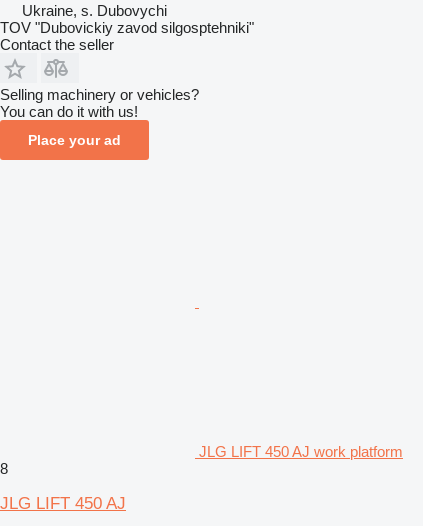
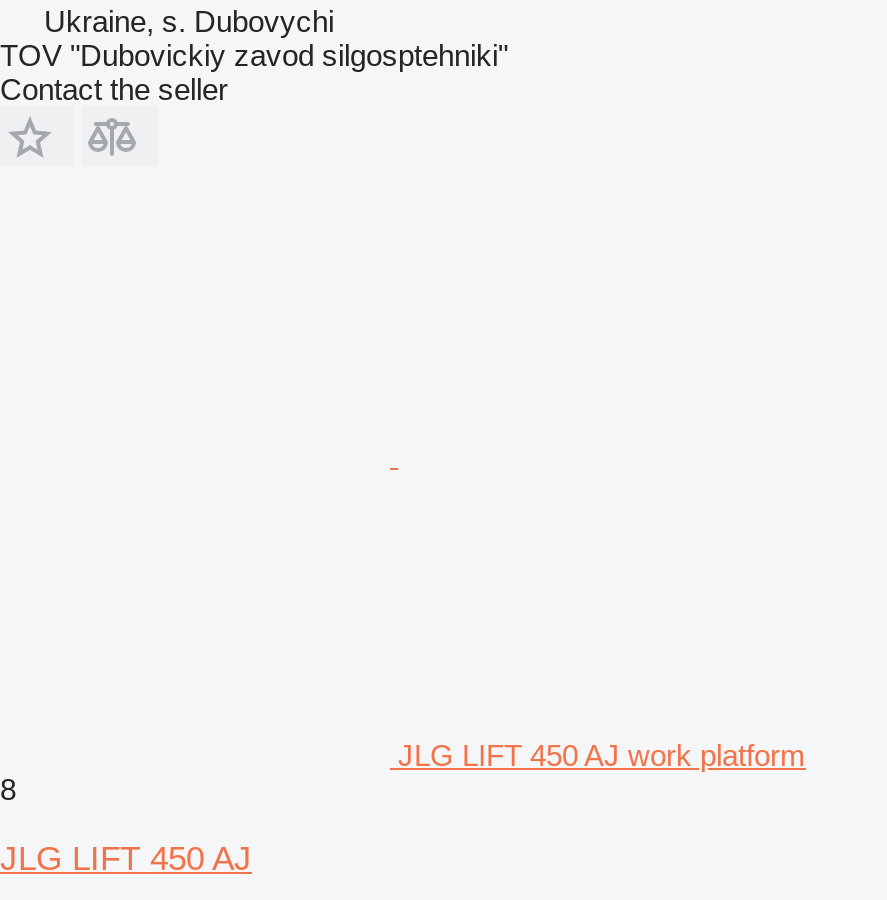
- Selling machinery or vehicles?
- You can do it with us!
- Place your ad
